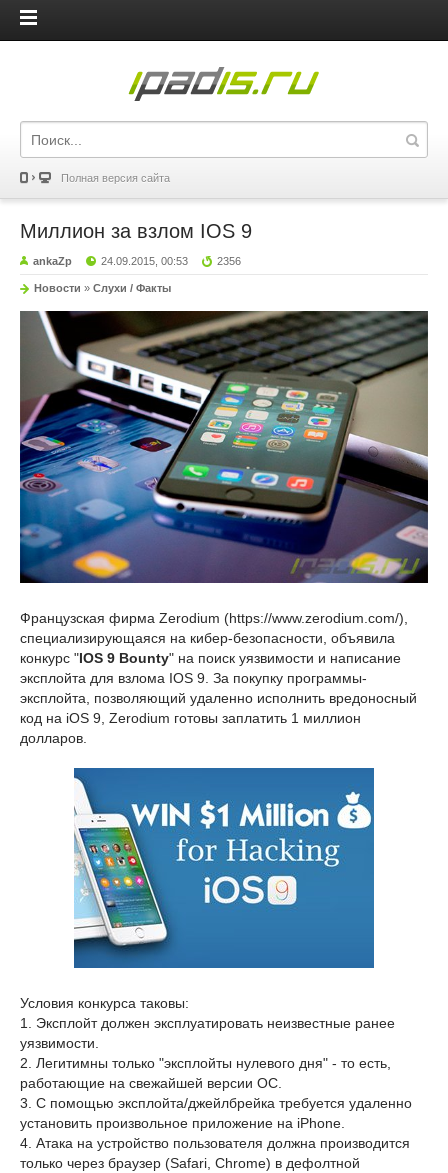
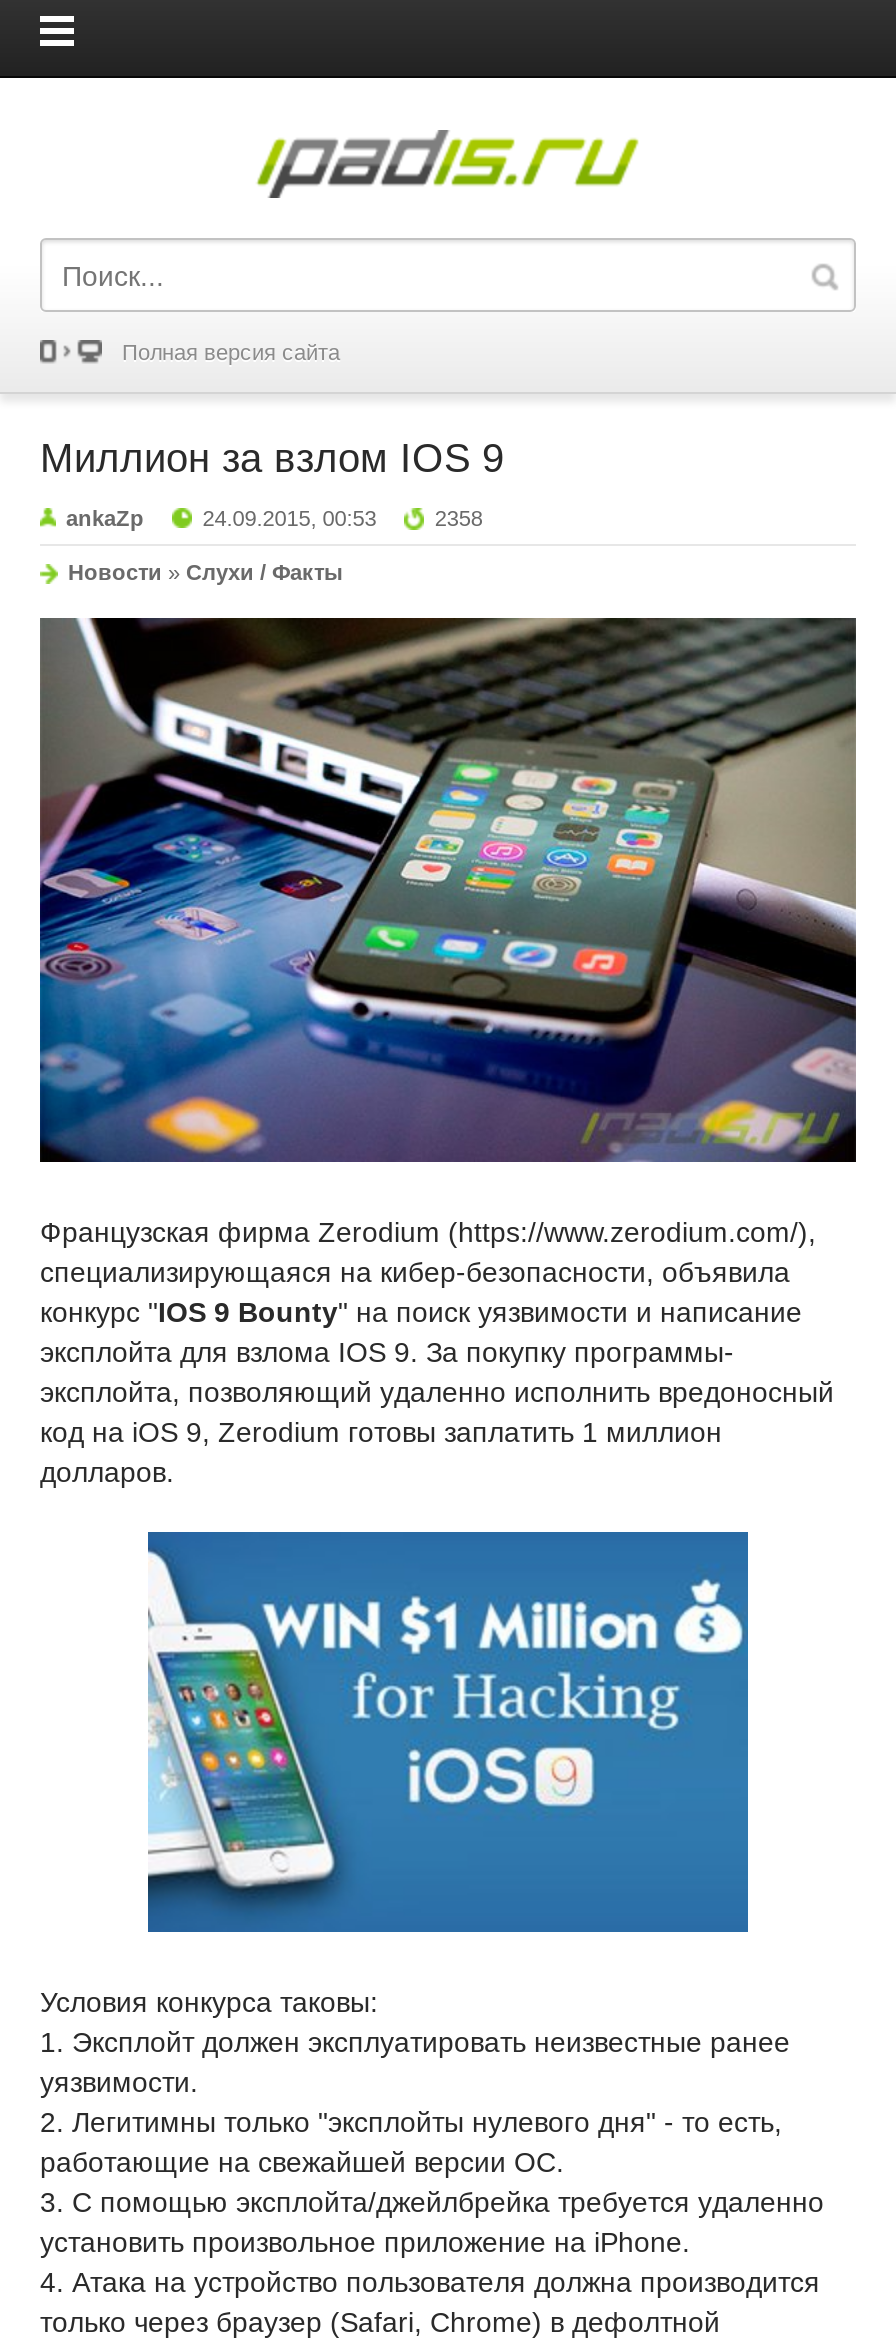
- 2356
+ 2358
